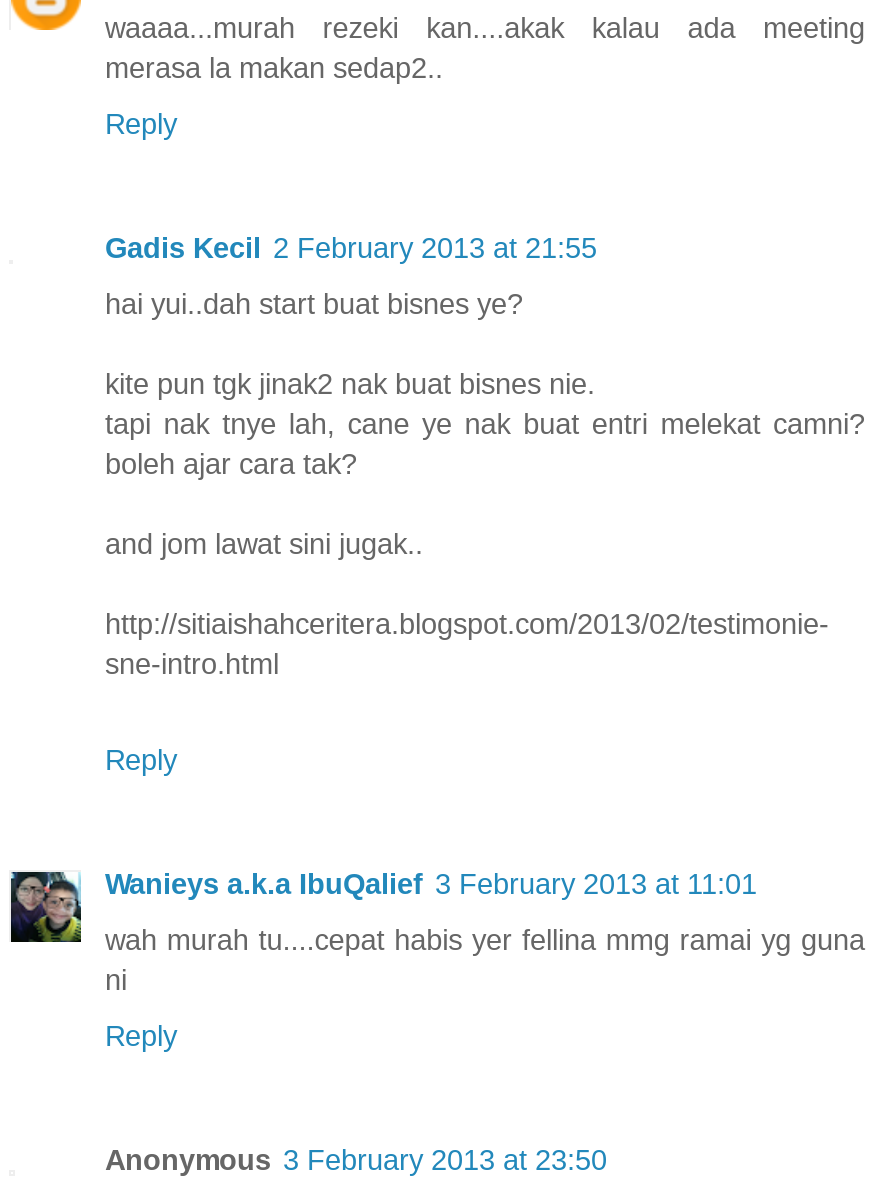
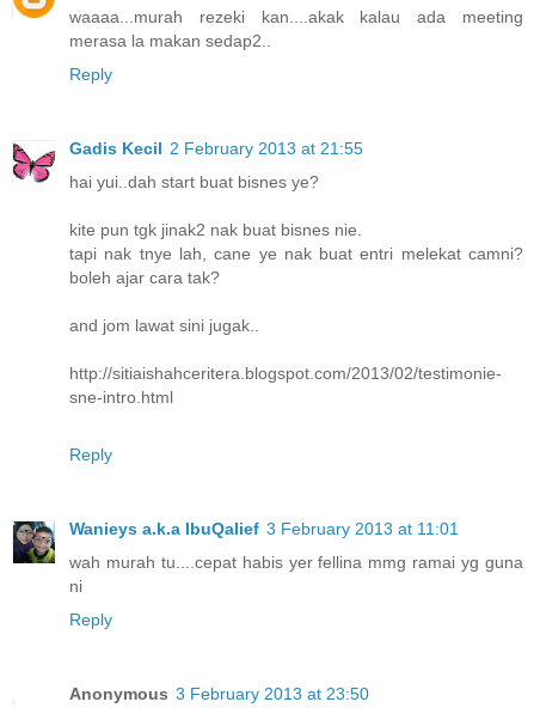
+ [image]
